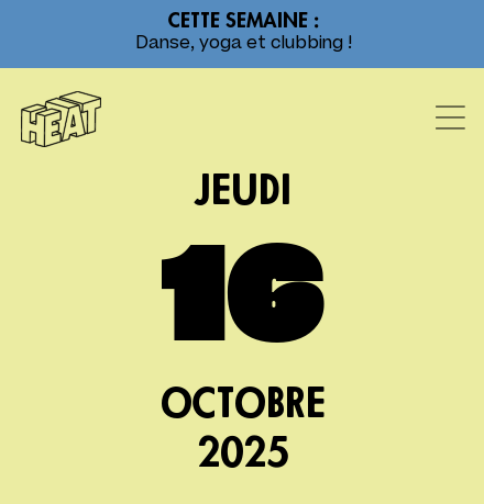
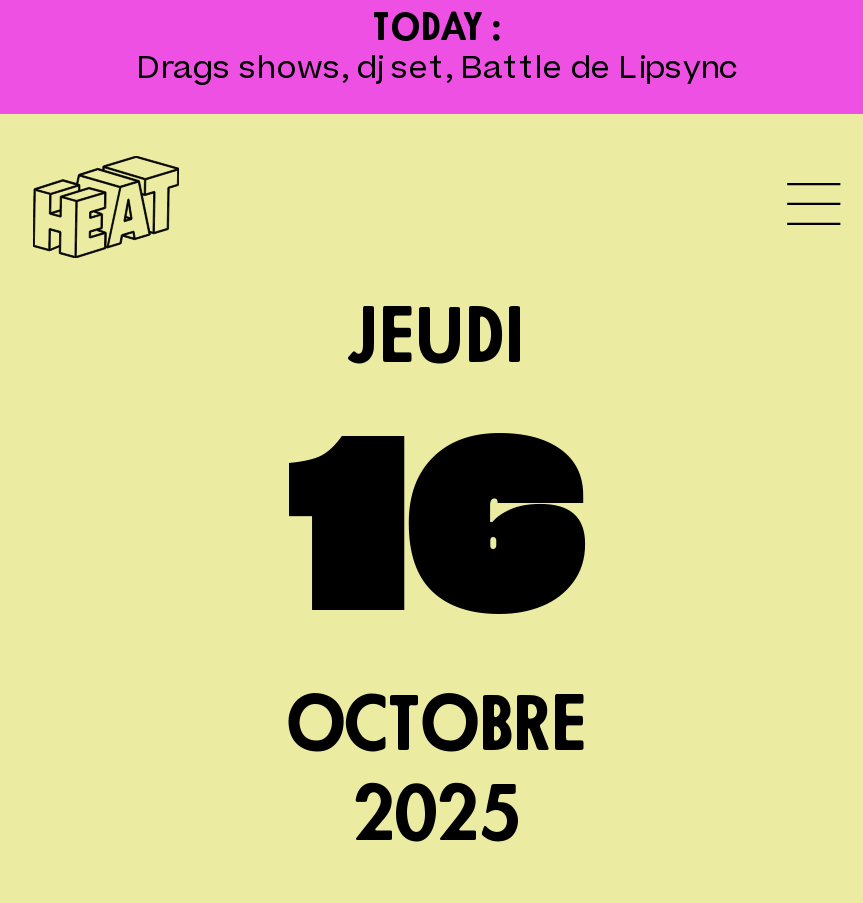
- CETTE SEMAINE :
- Danse, yoga et clubbing !
+ TODAY :
+ Drags shows, dj set, Battle de Lipsync
